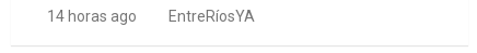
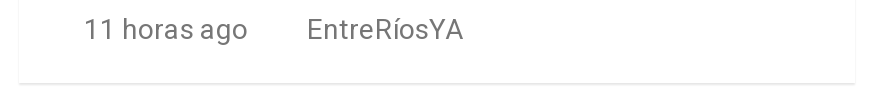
- 14 horas ago EntreRíosYA
+ 11 horas ago EntreRíosYA
